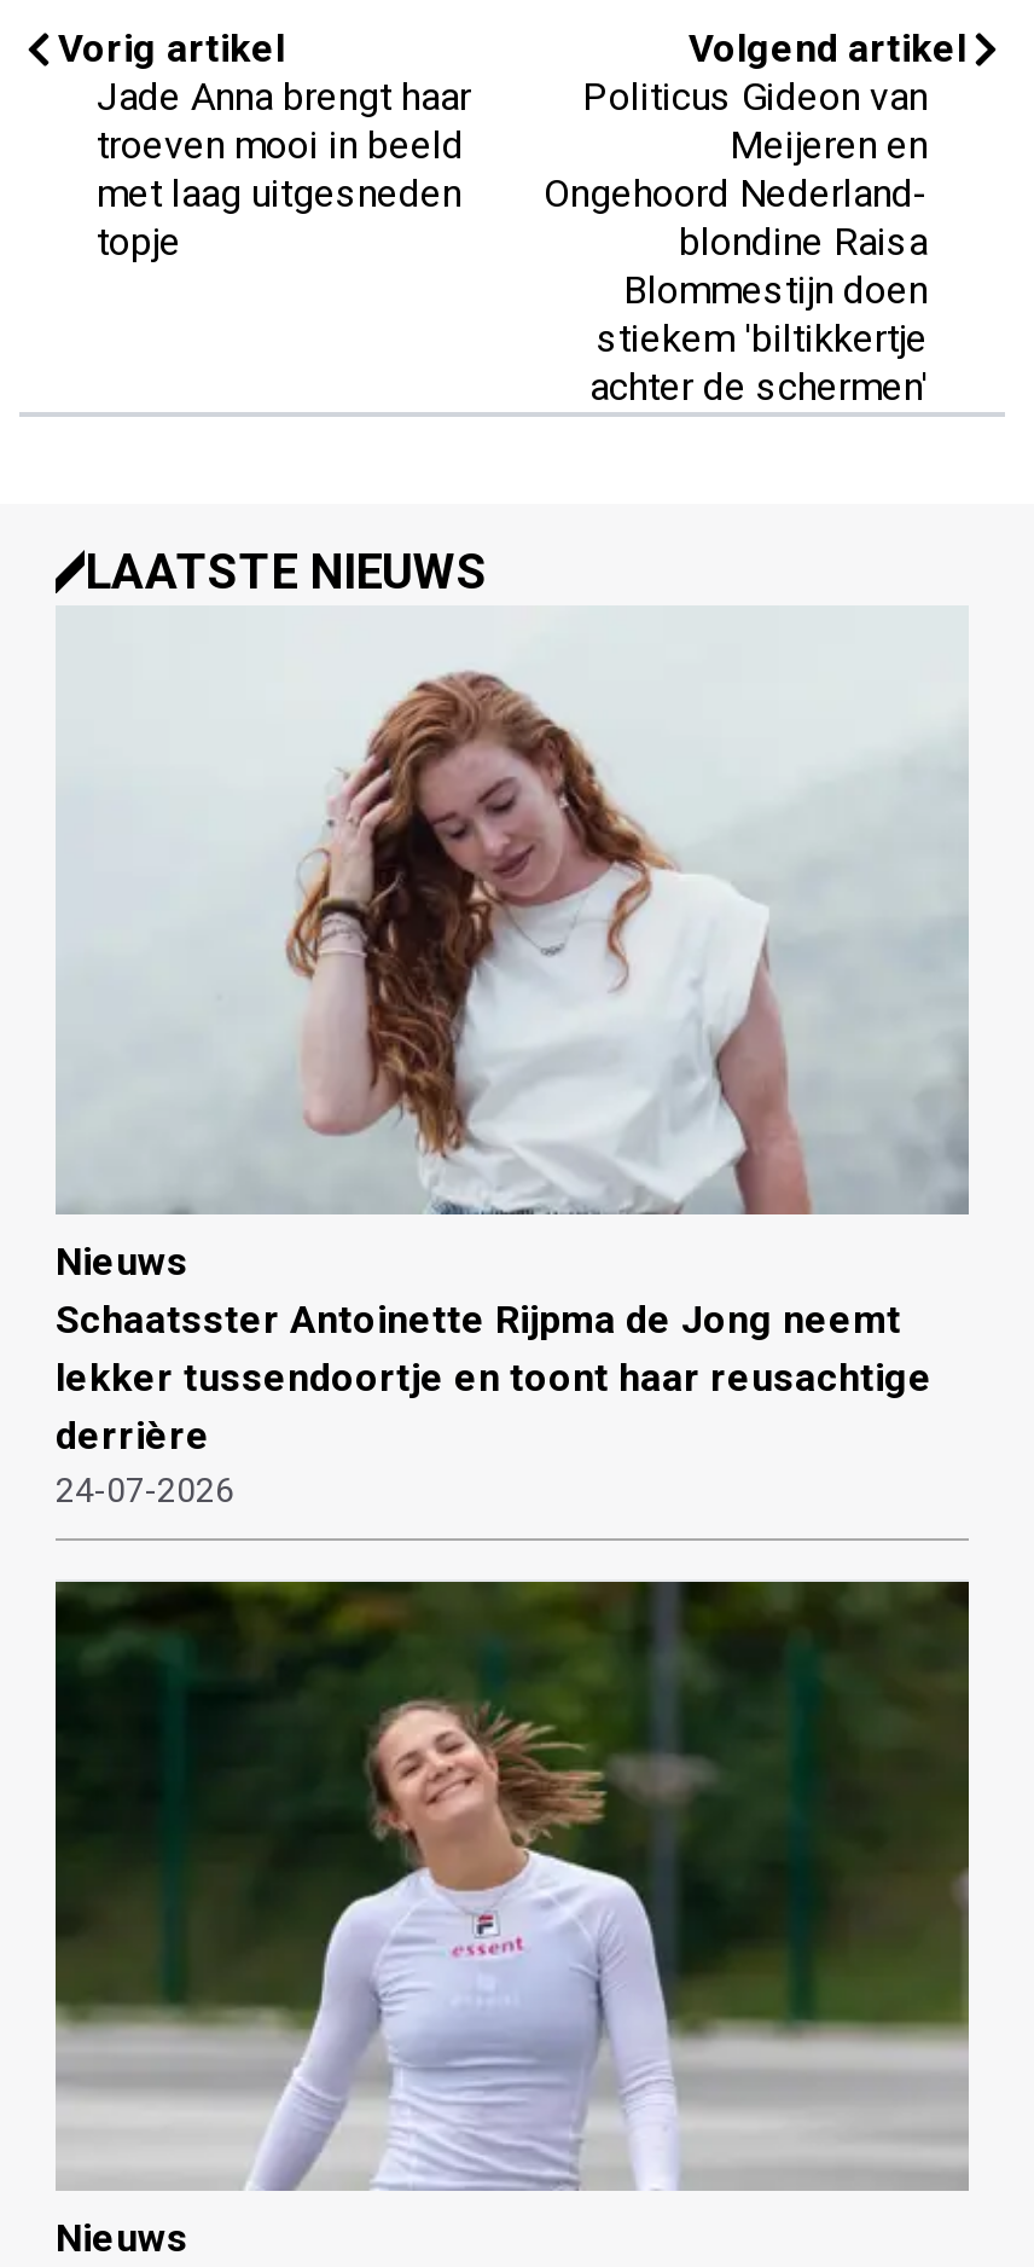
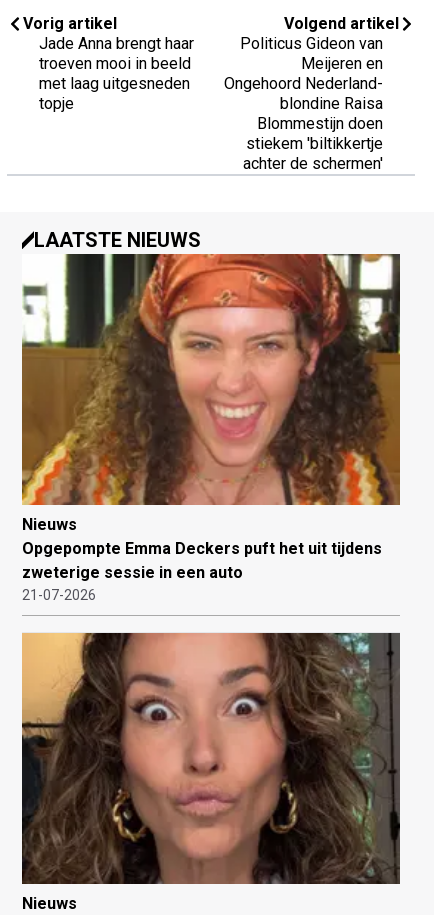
- [image]
- Schaatsster Antoinette Rijpma de Jong neemt
- lekker tussendoortje en toont haar reusachtige
- derrière
- 24-07-2026
+ [image]
+ Opgepompte Emma Deckers puft het uit tijdens
+ zweterige sessie in een auto
+ 21-07-2026

- [image]
+ [image]
